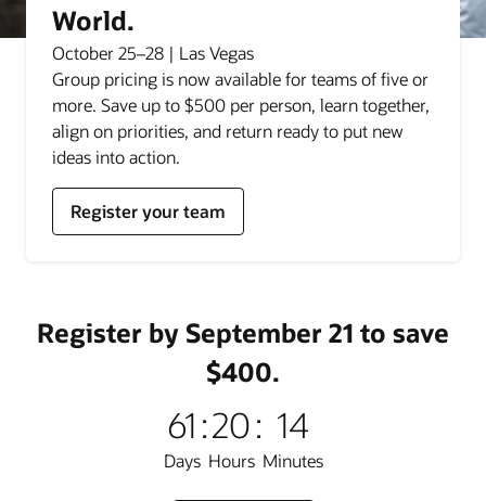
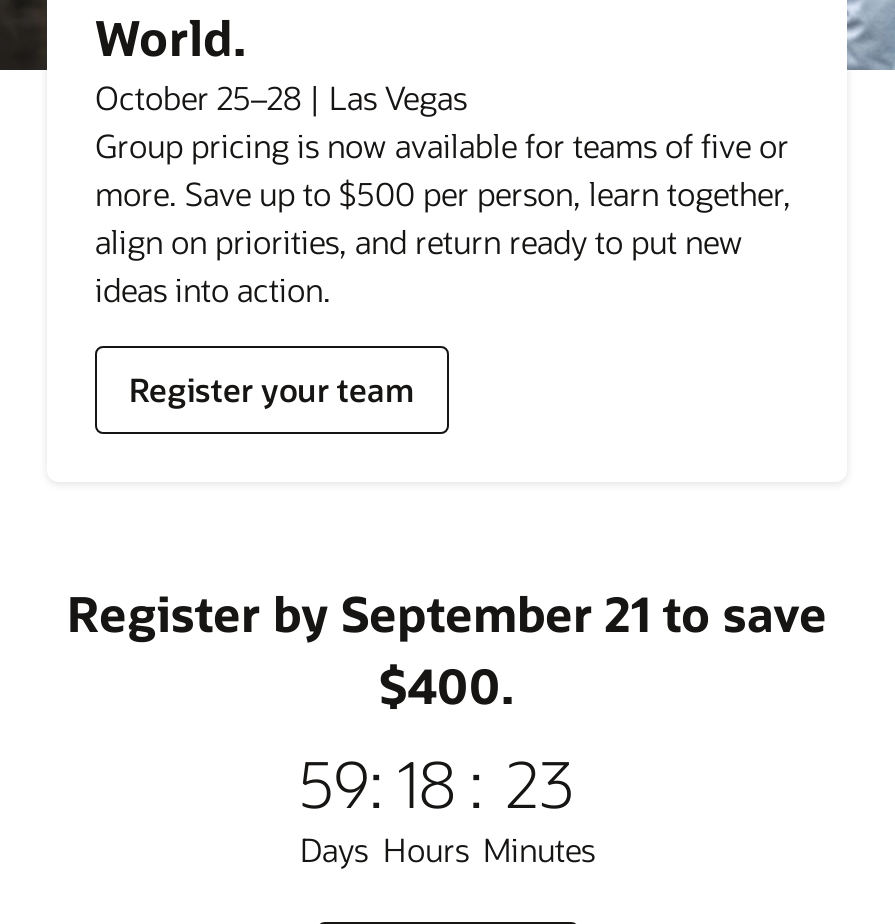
- 61
+ 59

- : 20
+ : 18

- : 14
+ : 23
